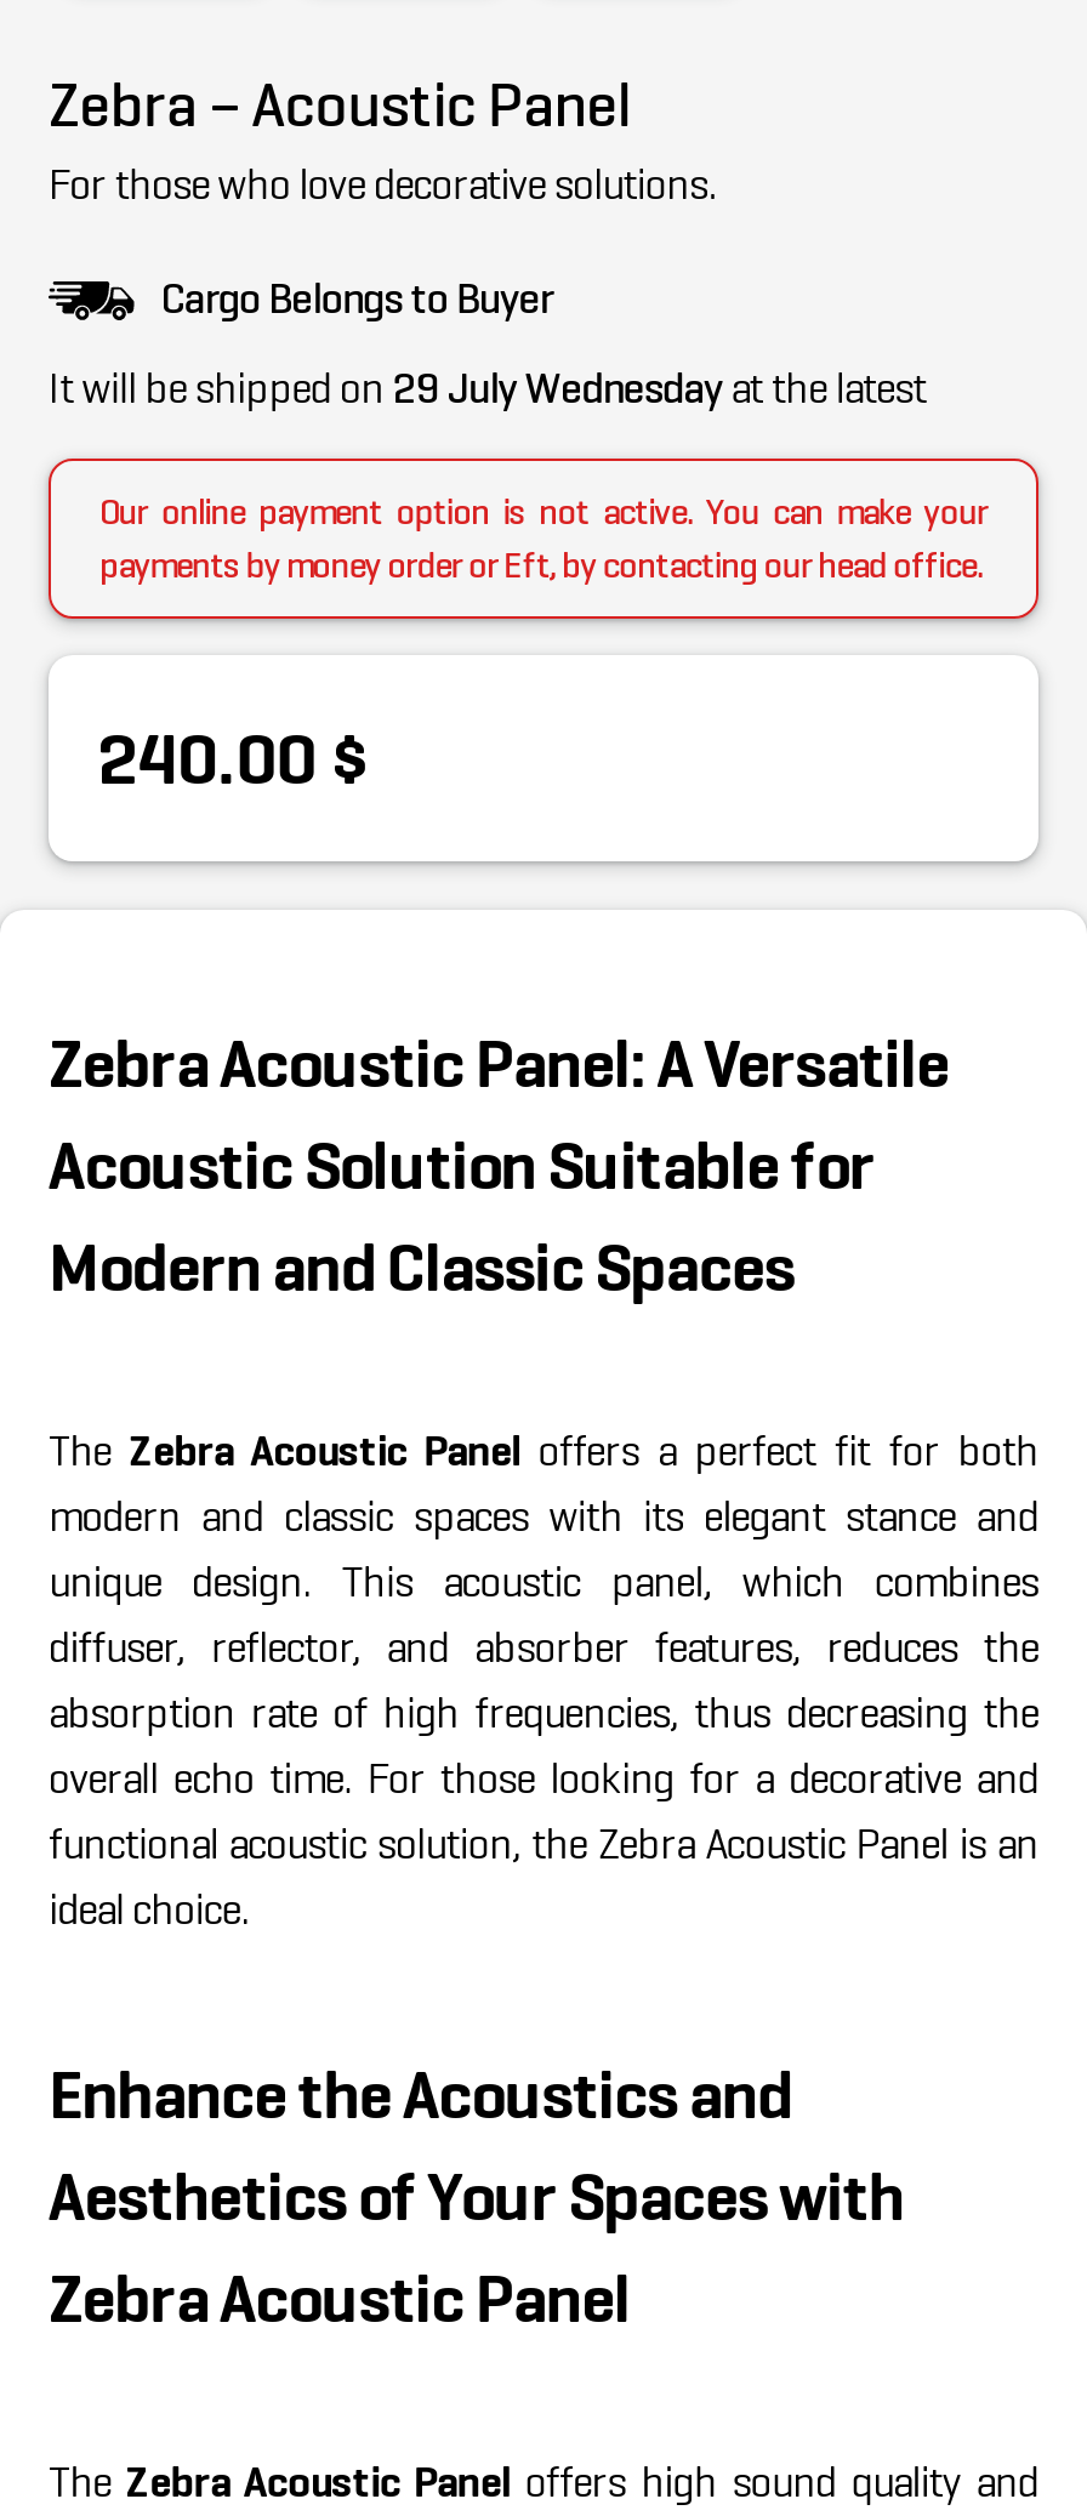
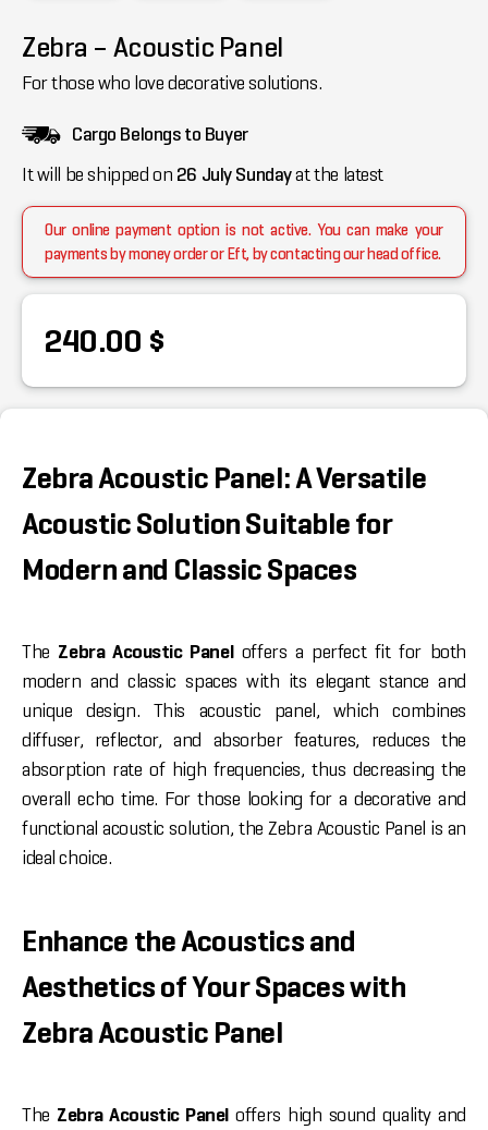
- It will be shipped on 29 July Wednesday at the latest
+ It will be shipped on 26 July Sunday at the latest
